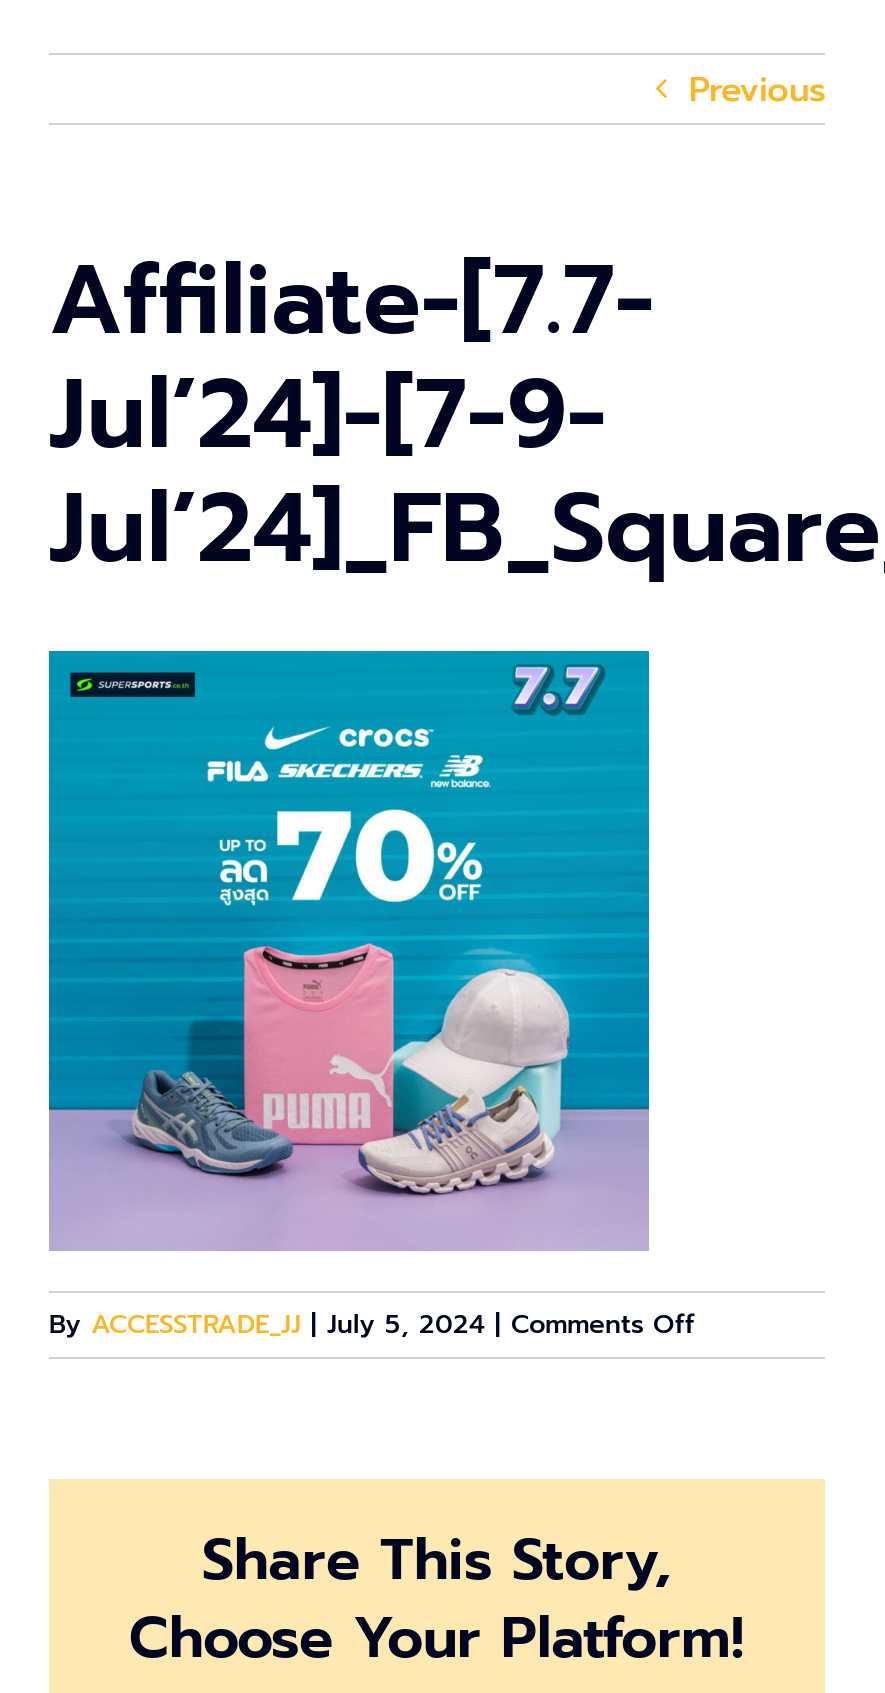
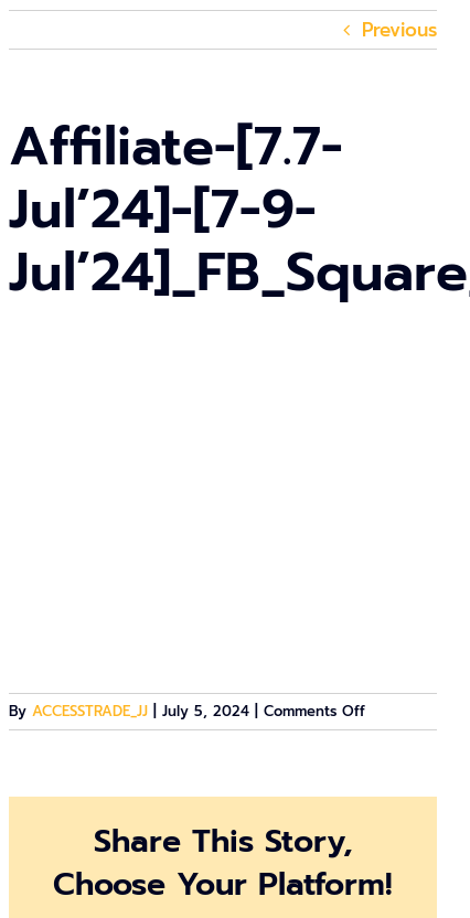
- [image]
